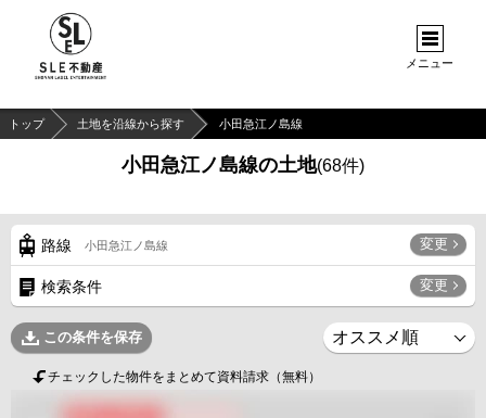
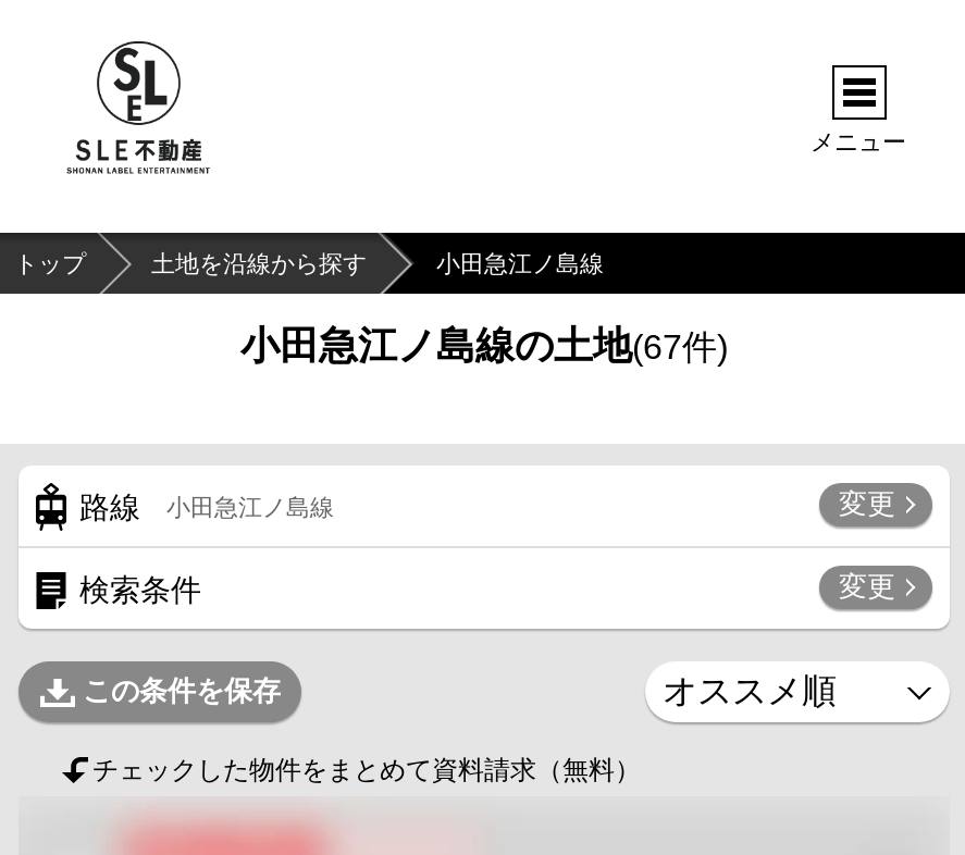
- 小田急江ノ島線の土地(68件)
+ 小田急江ノ島線の土地(67件)
